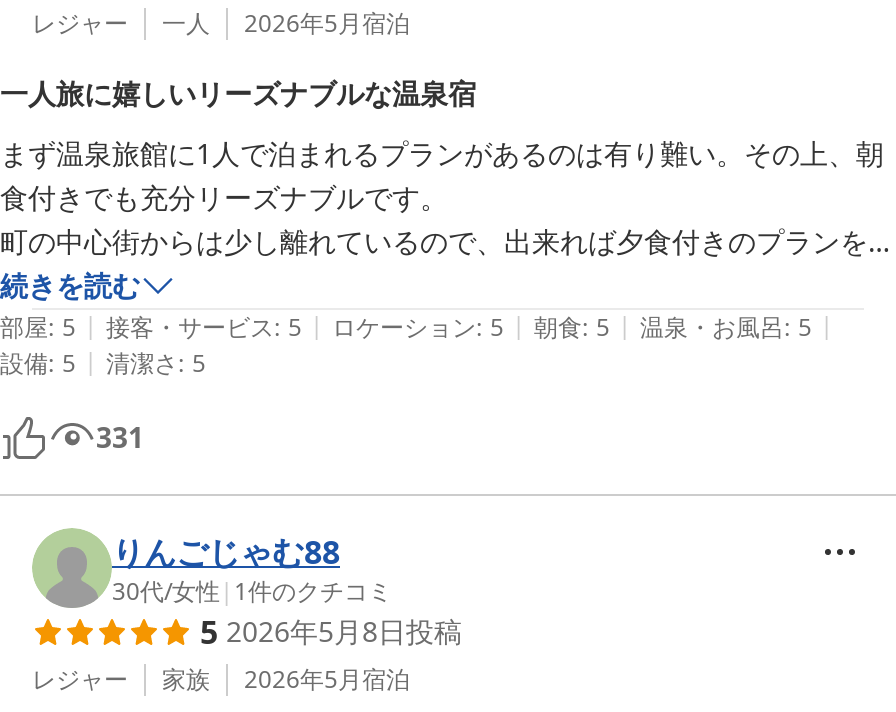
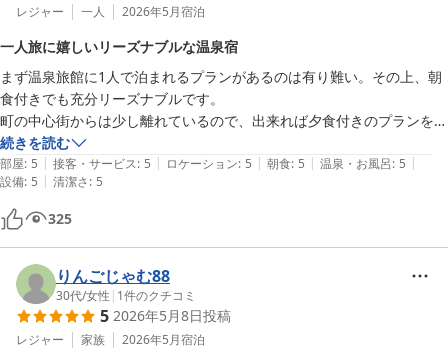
- 331
+ 325
